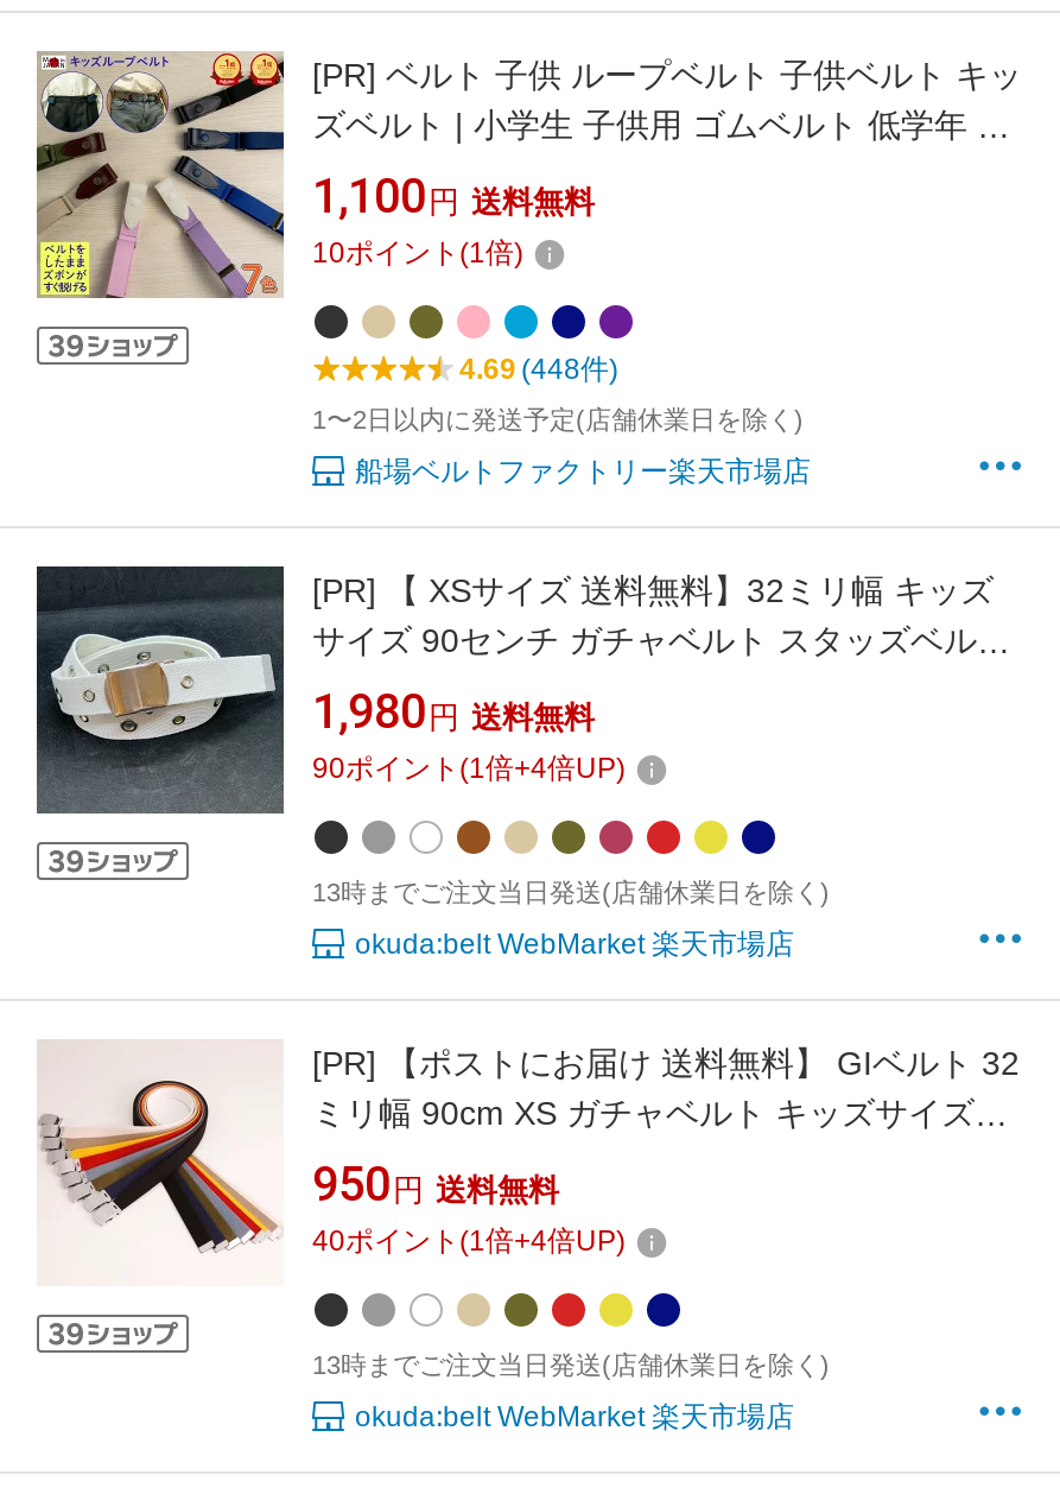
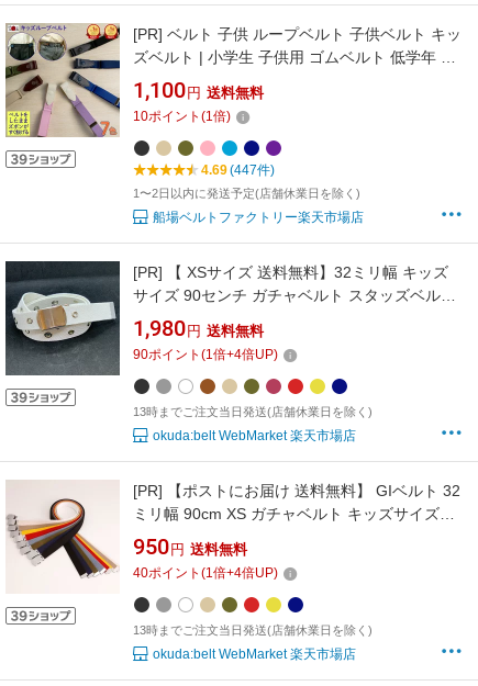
- 4.69 (448件)
+ 4.69 (447件)
